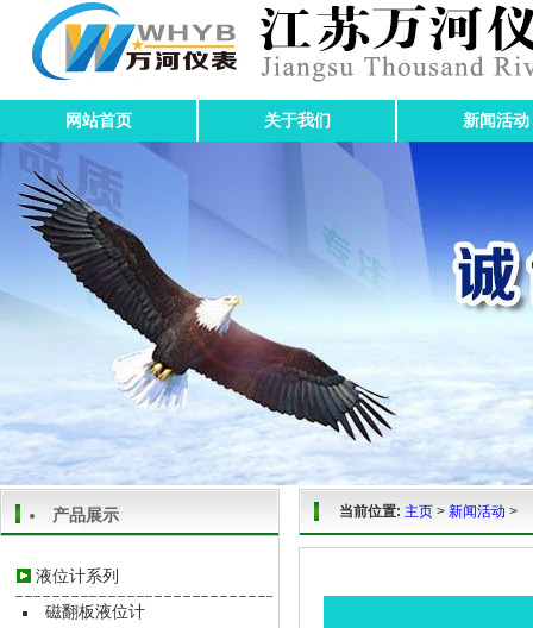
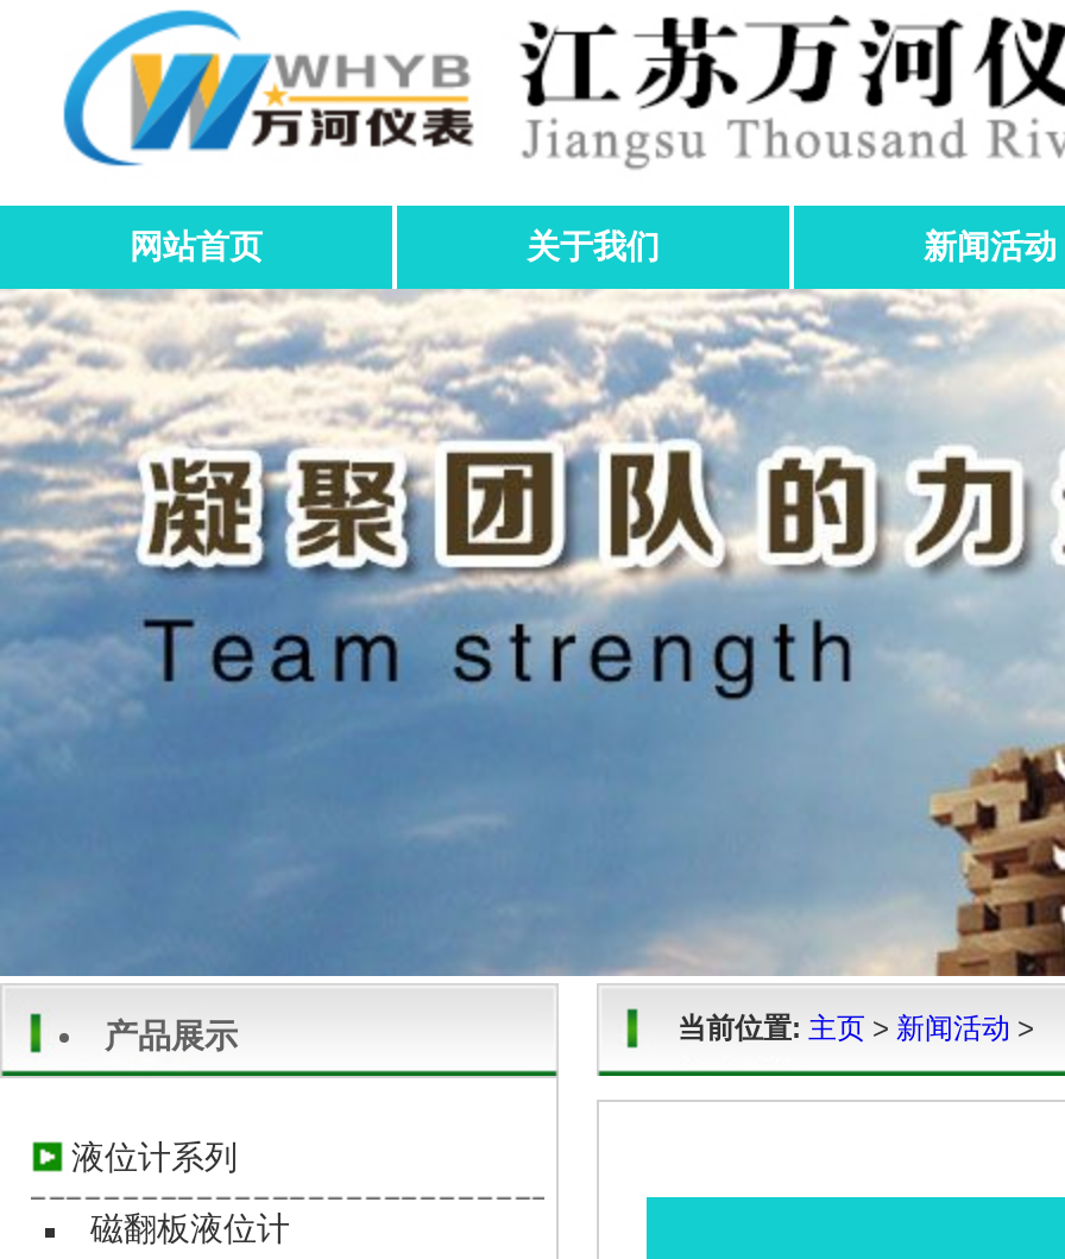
- [image]
+ [image]
